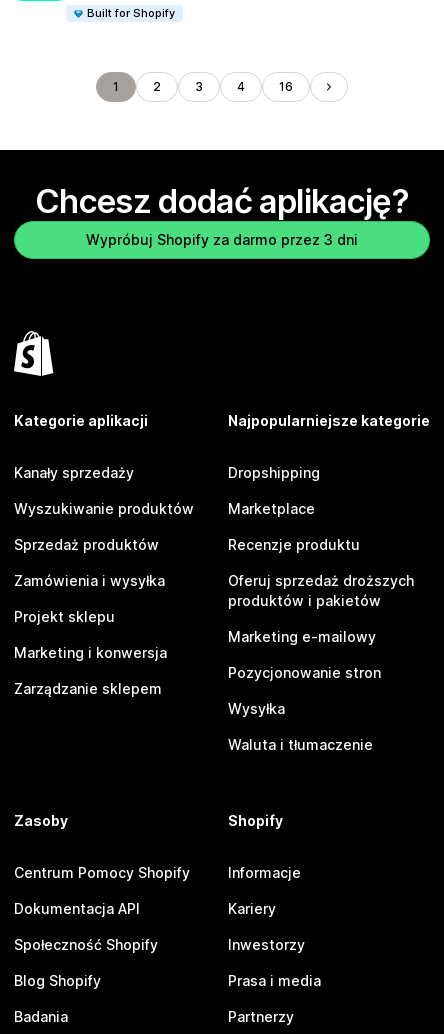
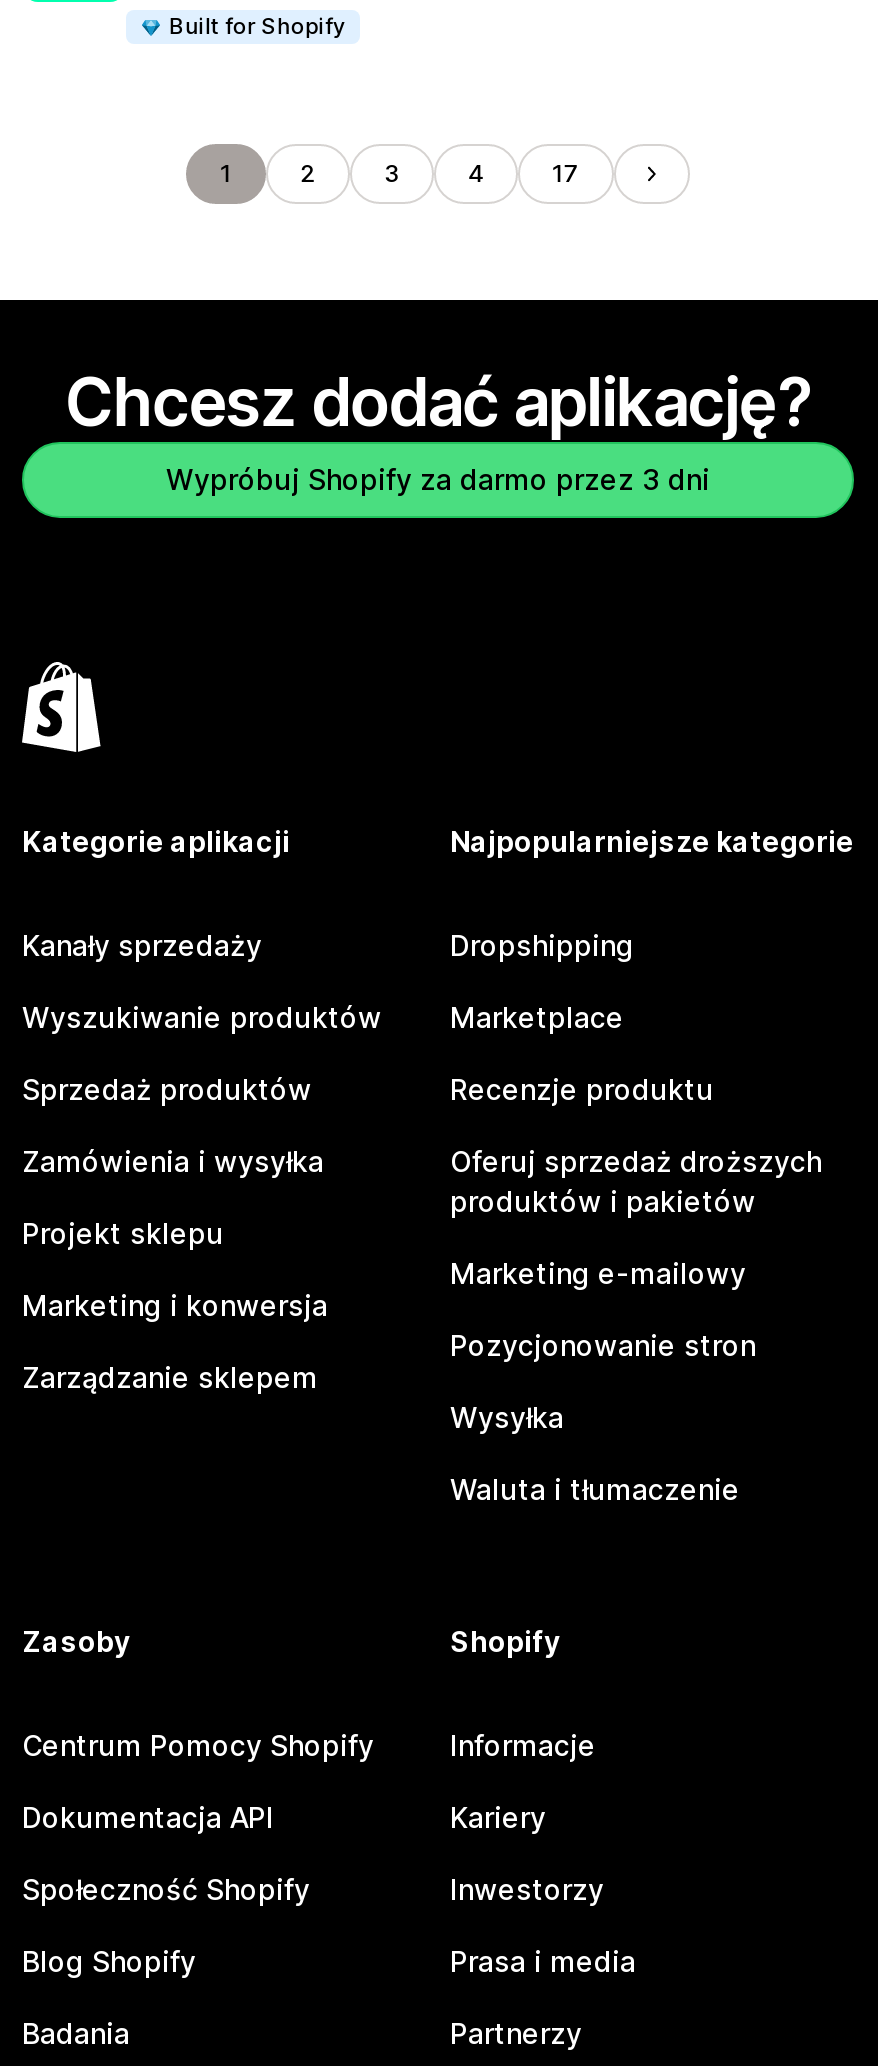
- 16
+ 17
